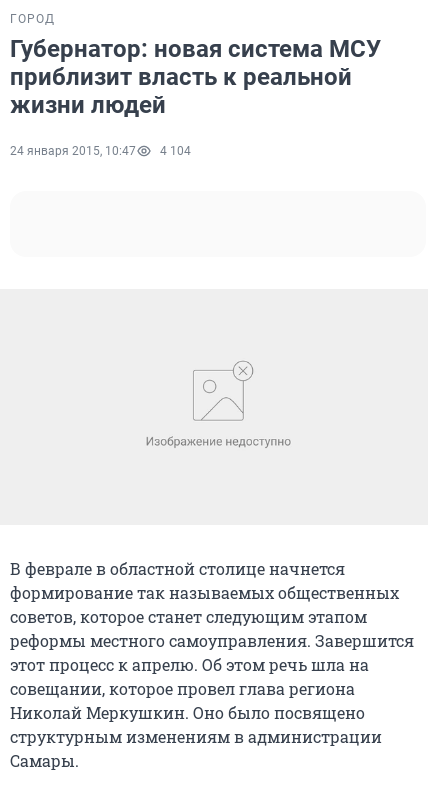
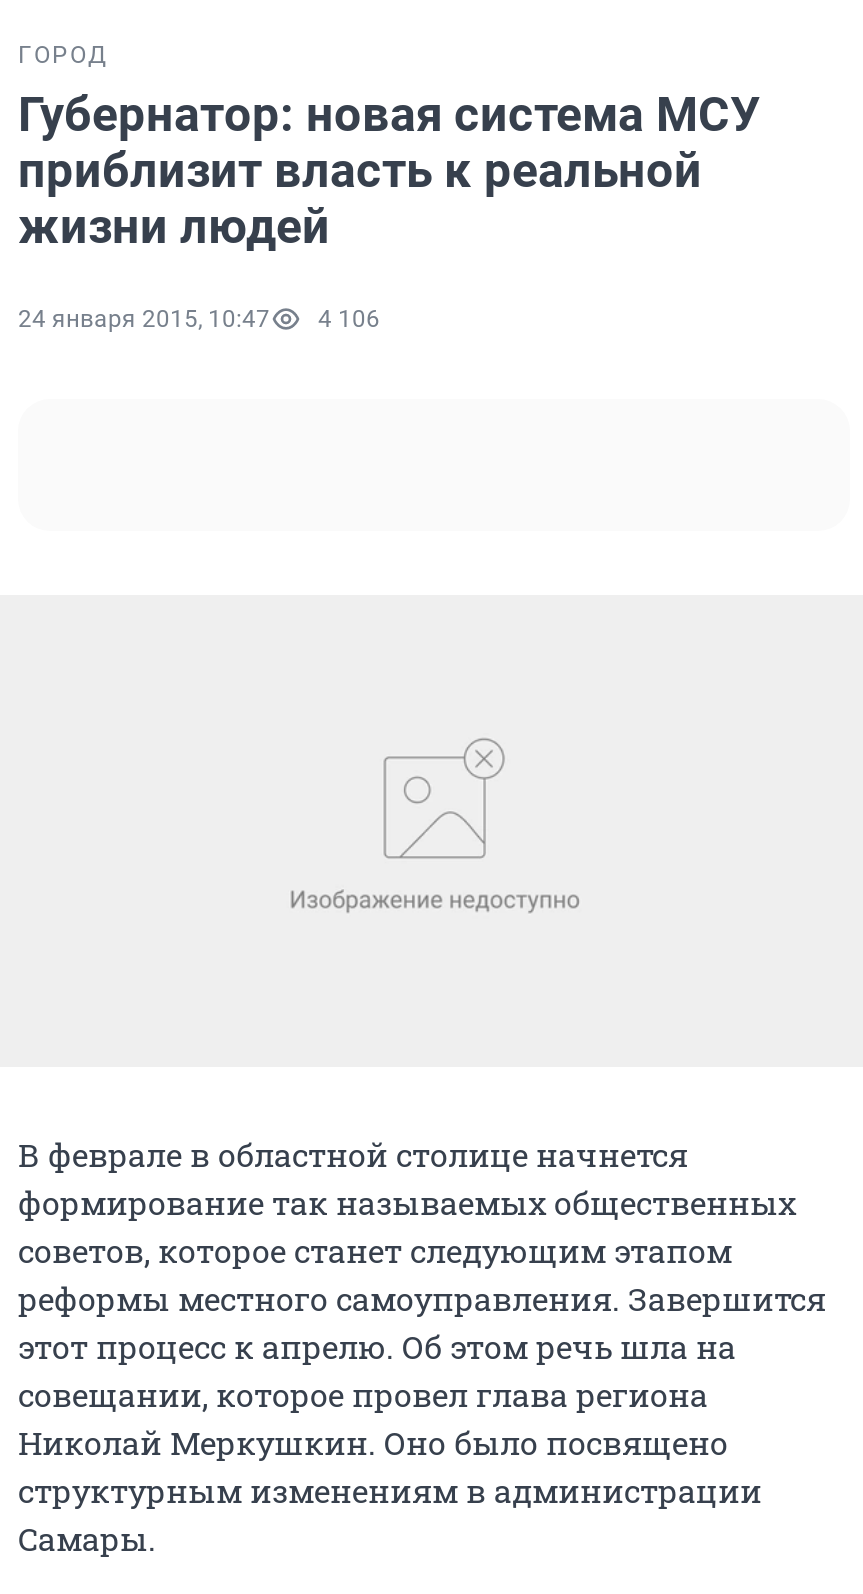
- 24 января 2015, 10:47 4 104
+ 24 января 2015, 10:47 4 106
